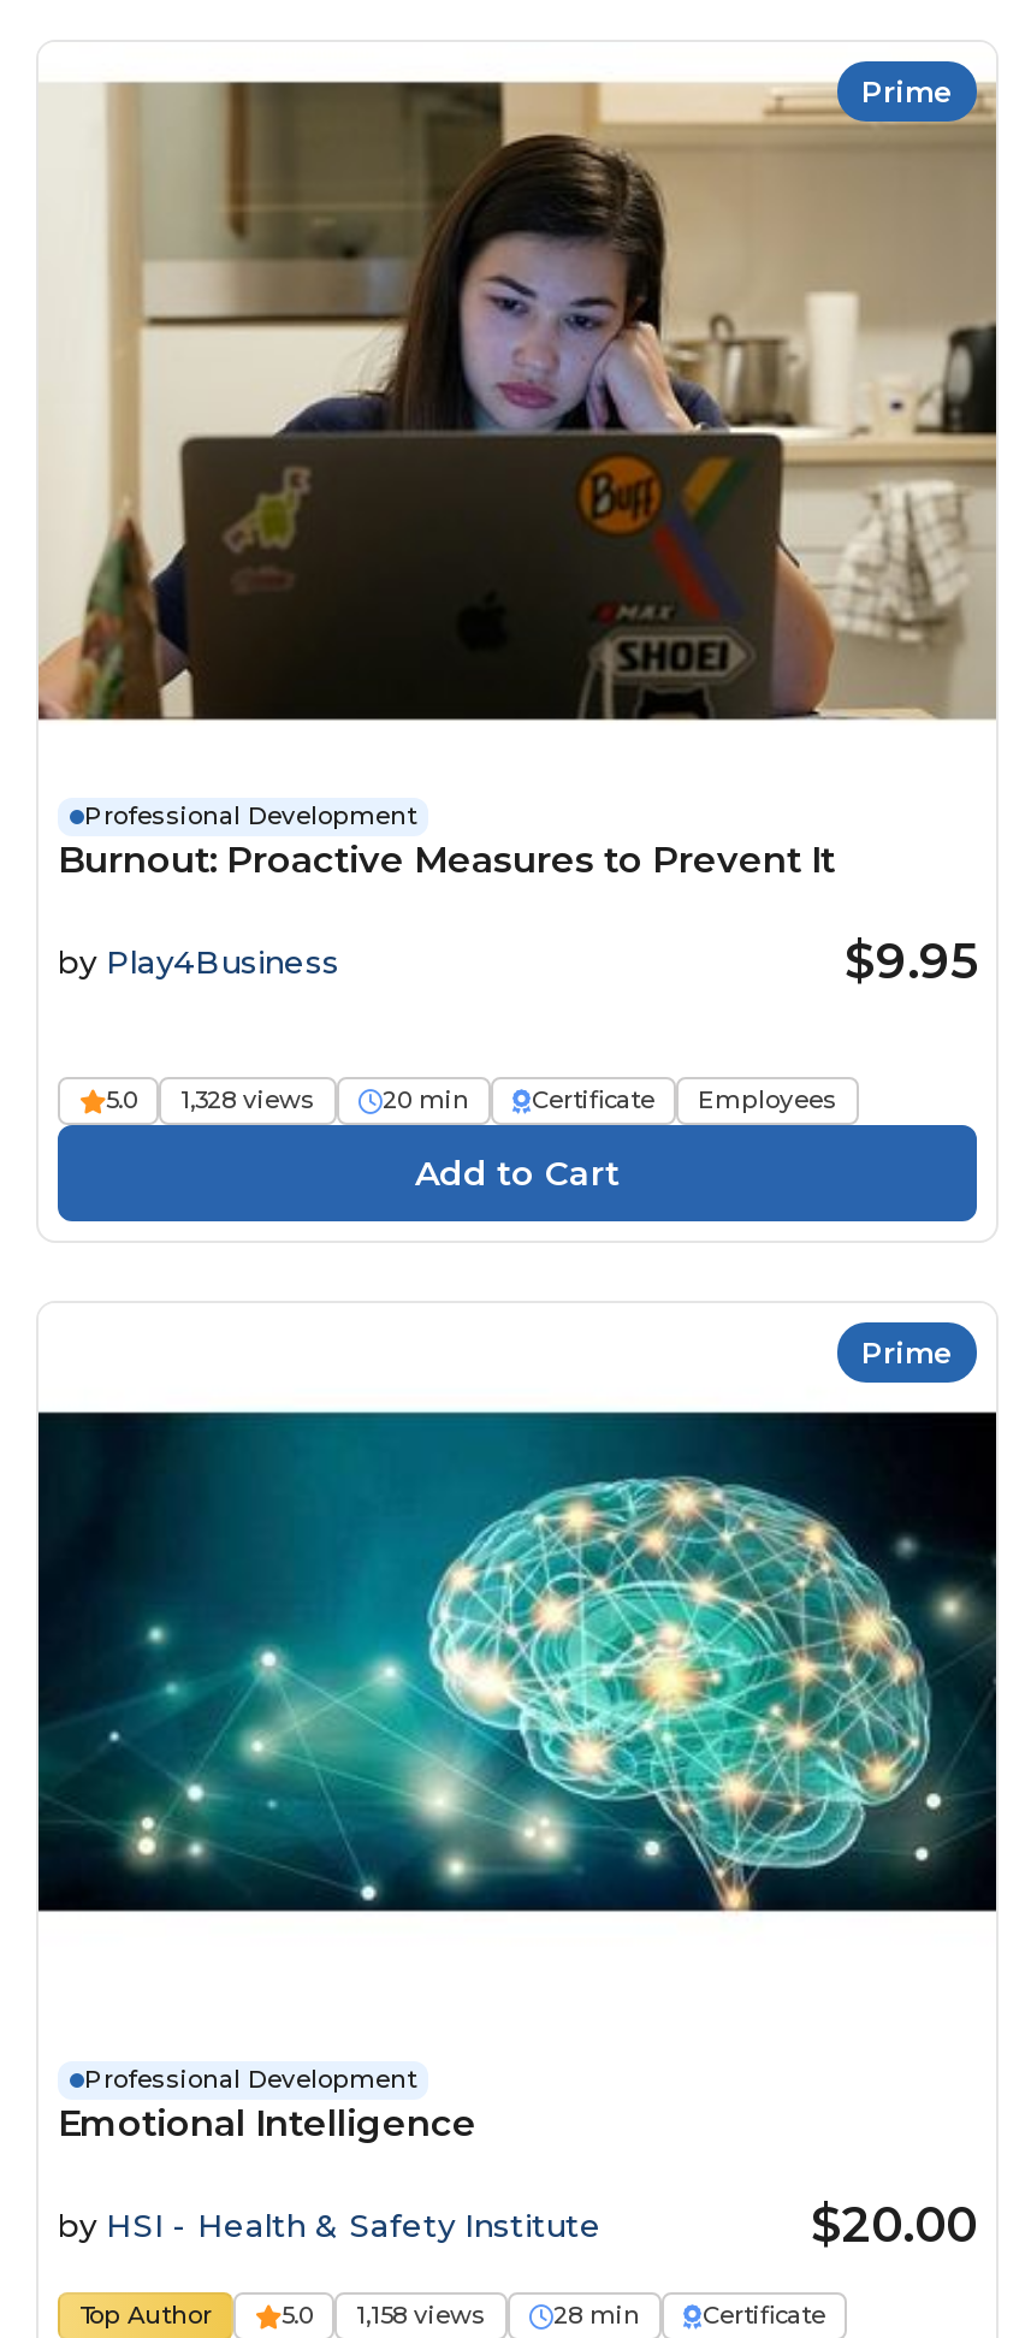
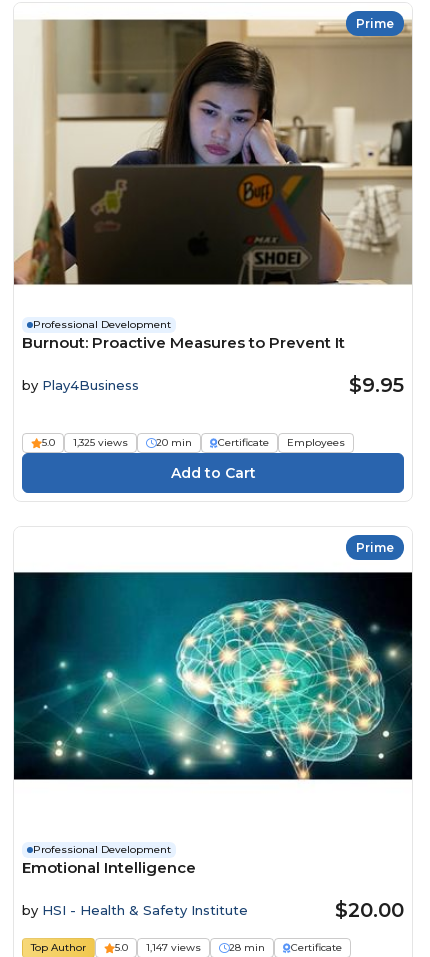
- 5.0 1,328 views
+ 5.0 1,325 views

- 5.0 1,158 views
+ 5.0 1,147 views
